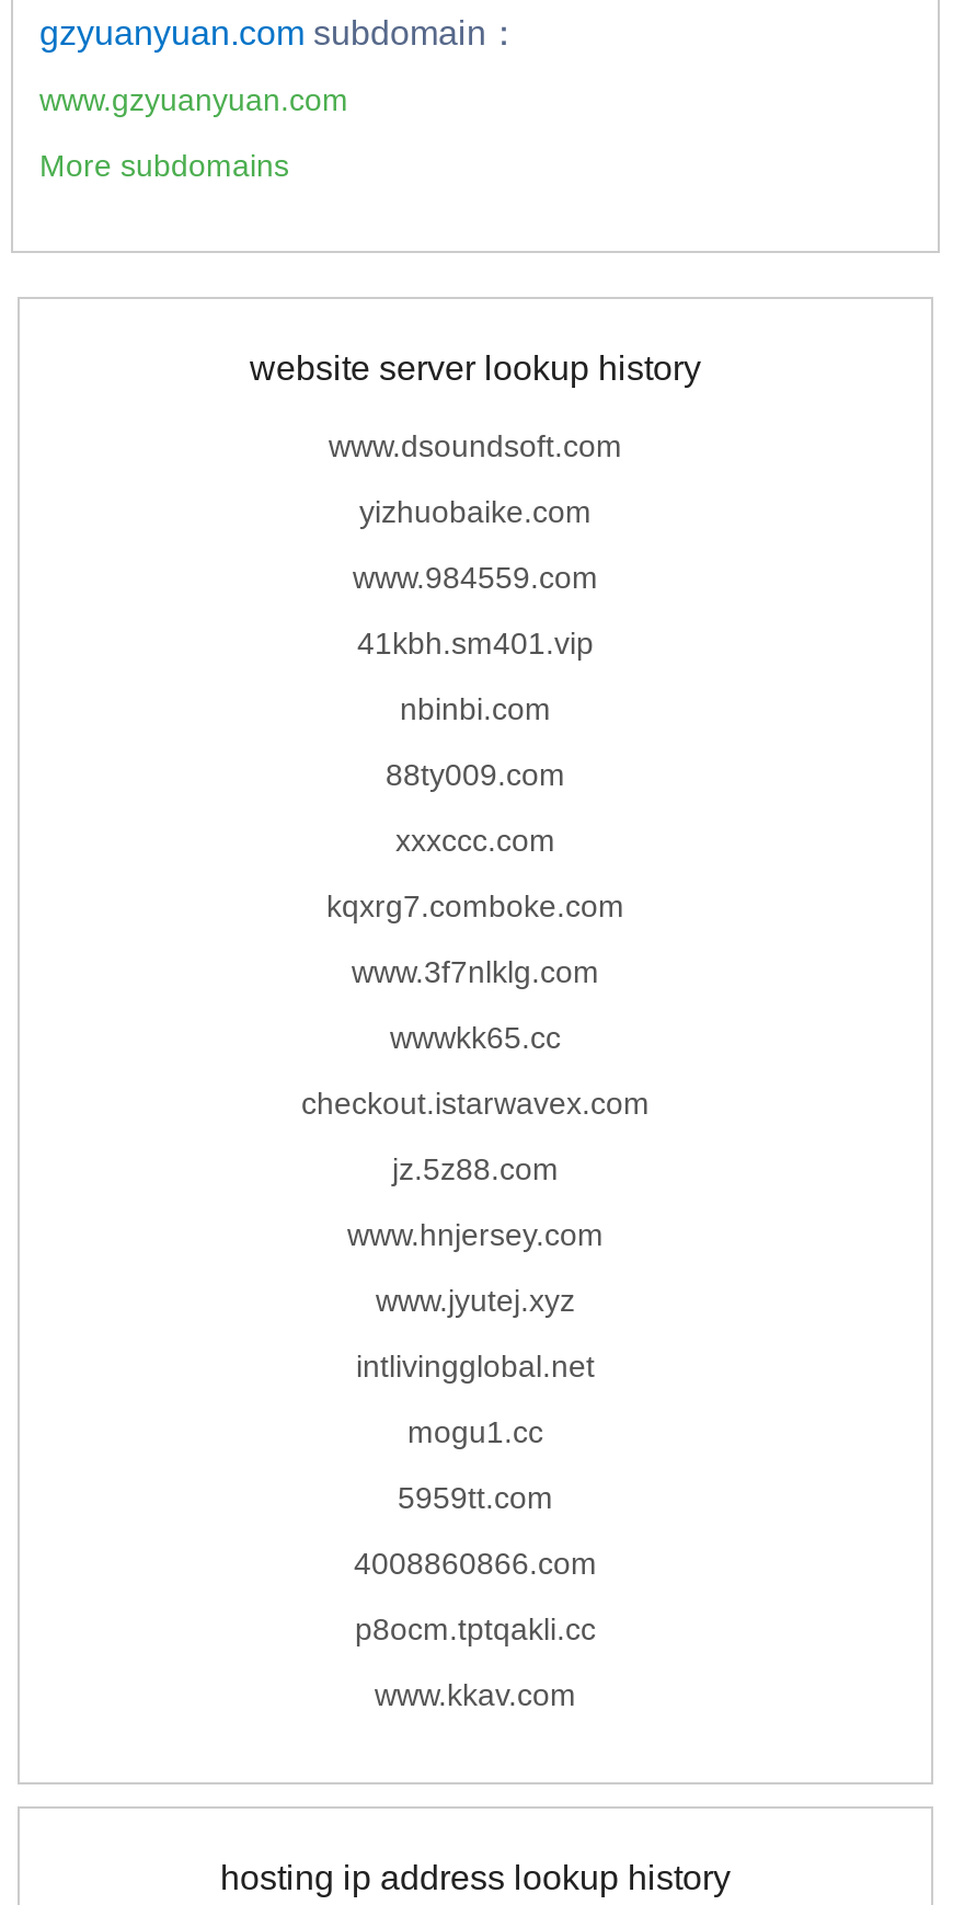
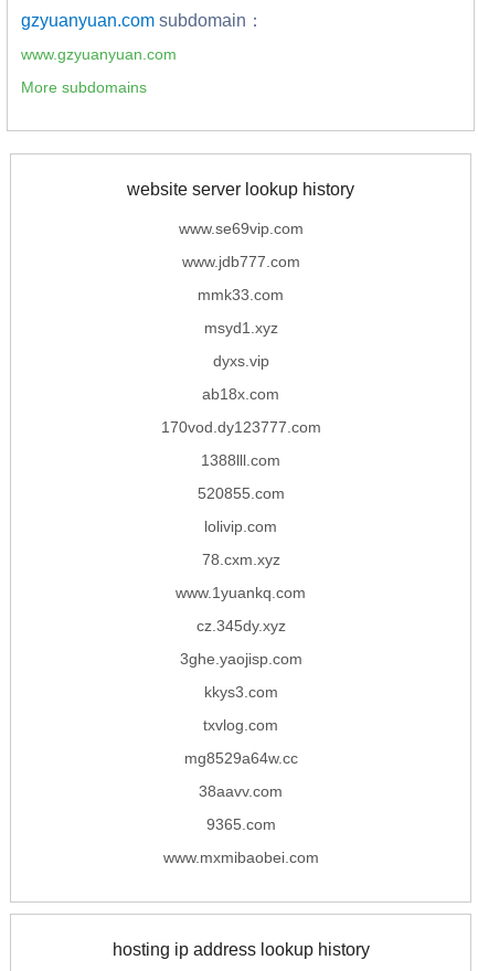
- www.dsoundsoft.com
+ www.se69vip.com

- yizhuobaike.com
+ www.jdb777.com

- www.984559.com
+ mmk33.com

- 41kbh.sm401.vip
+ msyd1.xyz

- nbinbi.com
+ dyxs.vip

- 88ty009.com
+ ab18x.com

- xxxccc.com
+ 170vod.dy123777.com

- kqxrg7.comboke.com
+ 1388lll.com

- www.3f7nlklg.com
+ 520855.com

- wwwkk65.cc
+ lolivip.com

- checkout.istarwavex.com
+ 78.cxm.xyz

- jz.5z88.com
+ www.1yuankq.com

- www.hnjersey.com
+ cz.345dy.xyz

- www.jyutej.xyz
+ 3ghe.yaojisp.com

- intlivingglobal.net
+ kkys3.com

- mogu1.cc
+ txvlog.com

- 5959tt.com
+ mg8529a64w.cc

- 4008860866.com
+ 38aavv.com

- p8ocm.tptqakli.cc
+ 9365.com

- www.kkav.com
+ www.mxmibaobei.com
